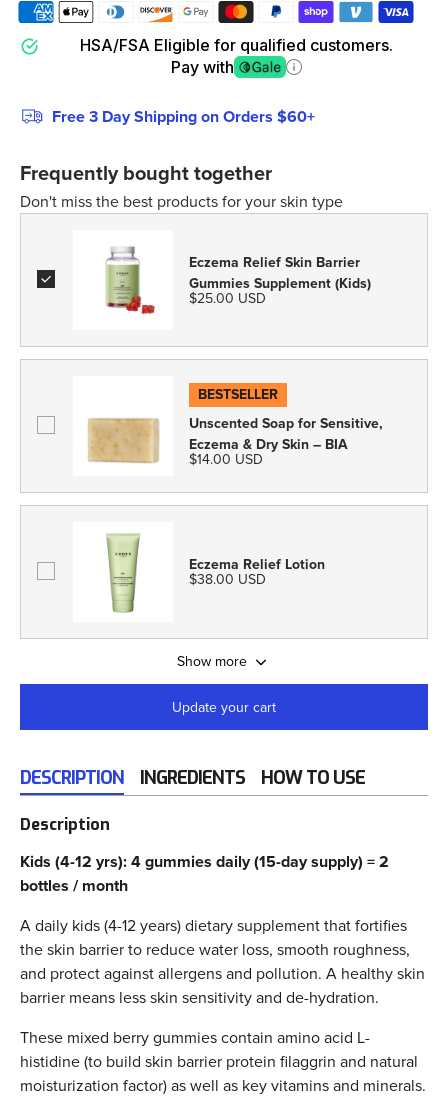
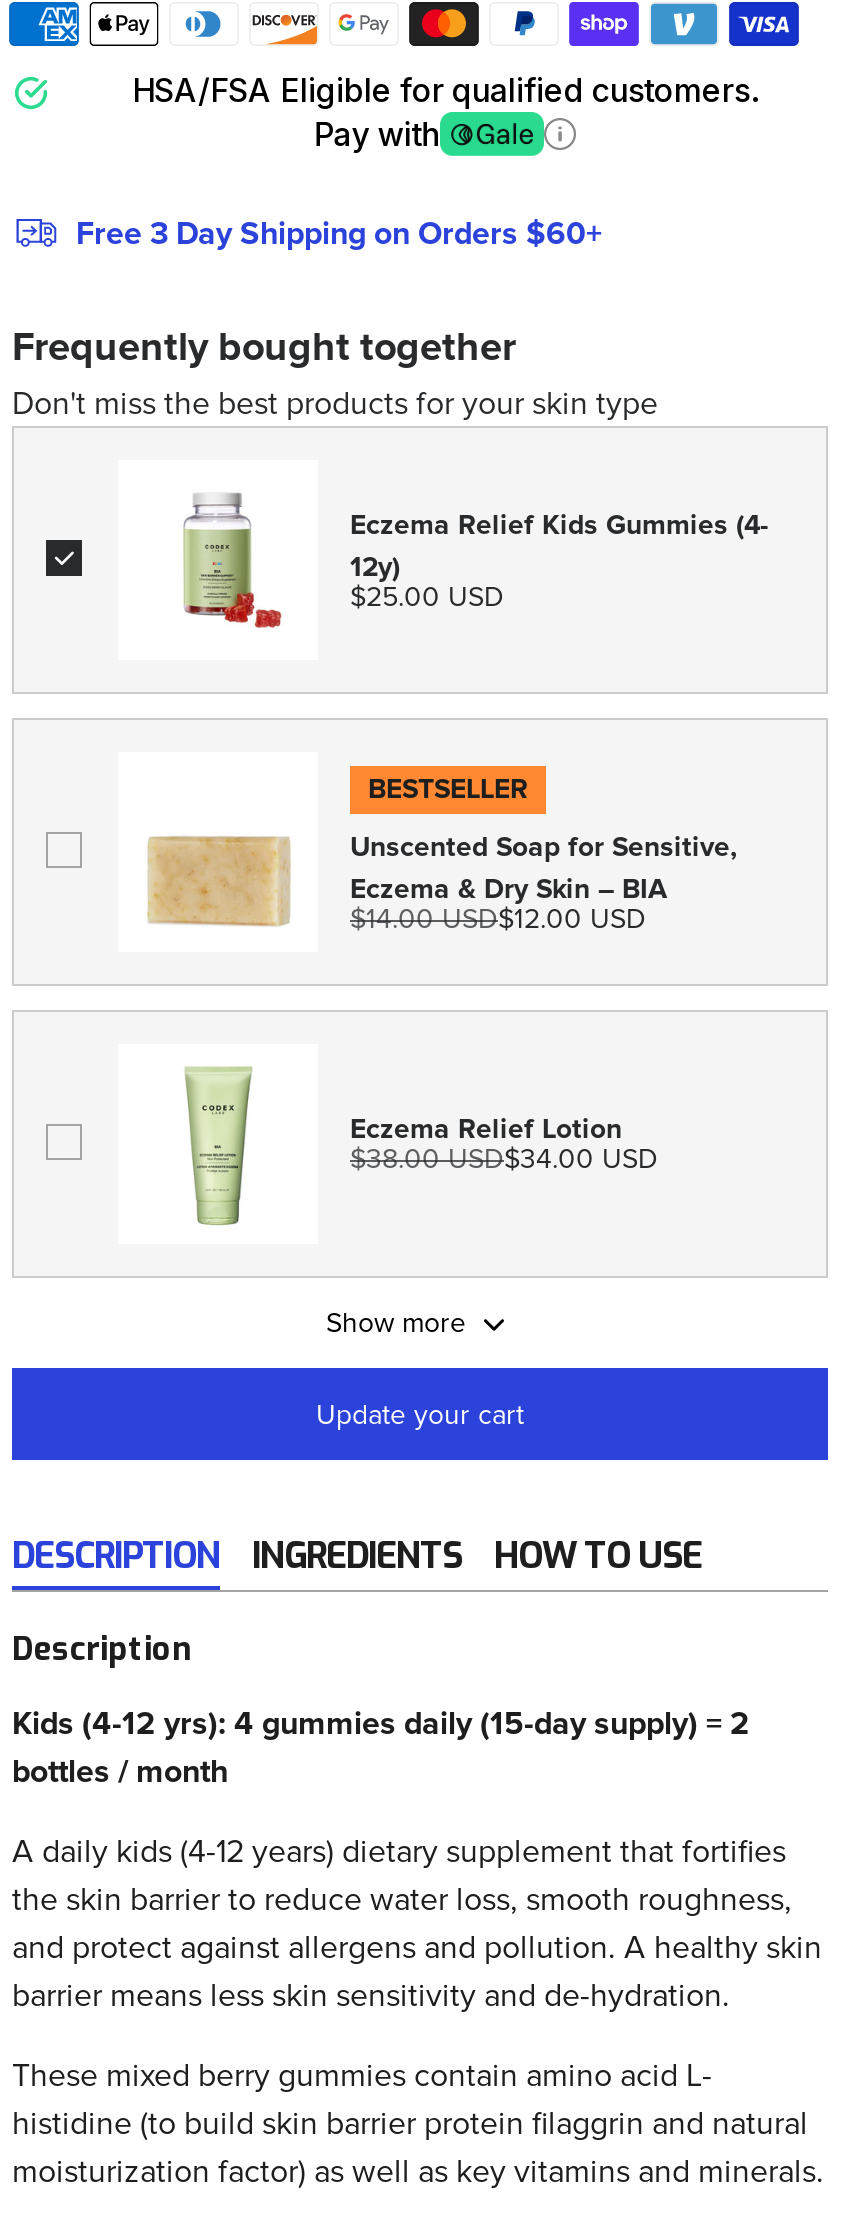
- Eczema Relief Skin Barrier
- Gummies Supplement (Kids)
+ Eczema Relief Kids Gummies (4-
+ 12y)

- $14.00 USD
+ $14.00 USD$12.00 USD

- $38.00 USD
+ $38.00 USD$34.00 USD
